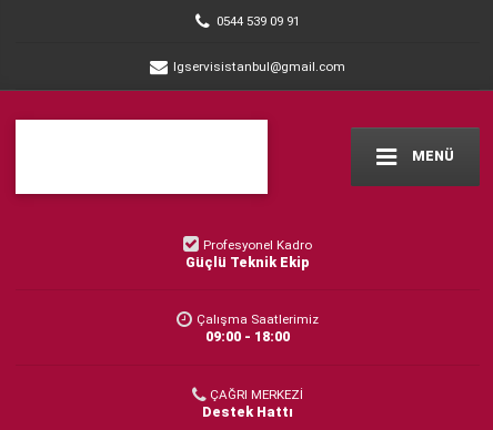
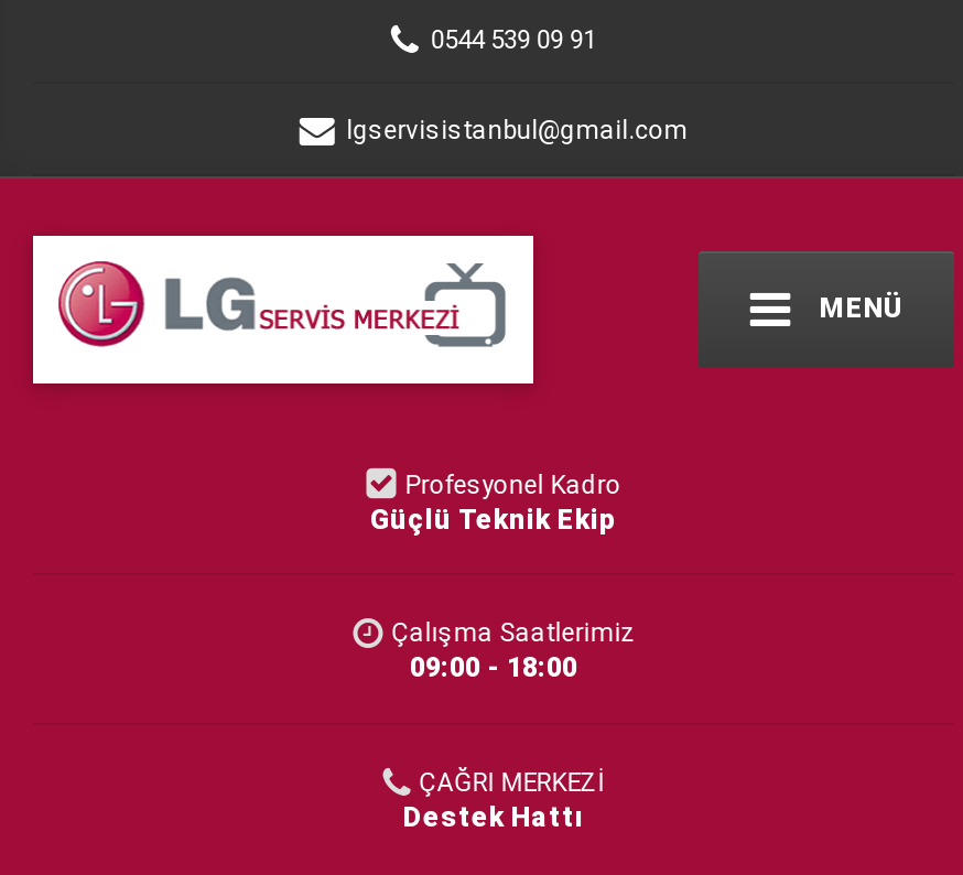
+ [image]

+ [image]
